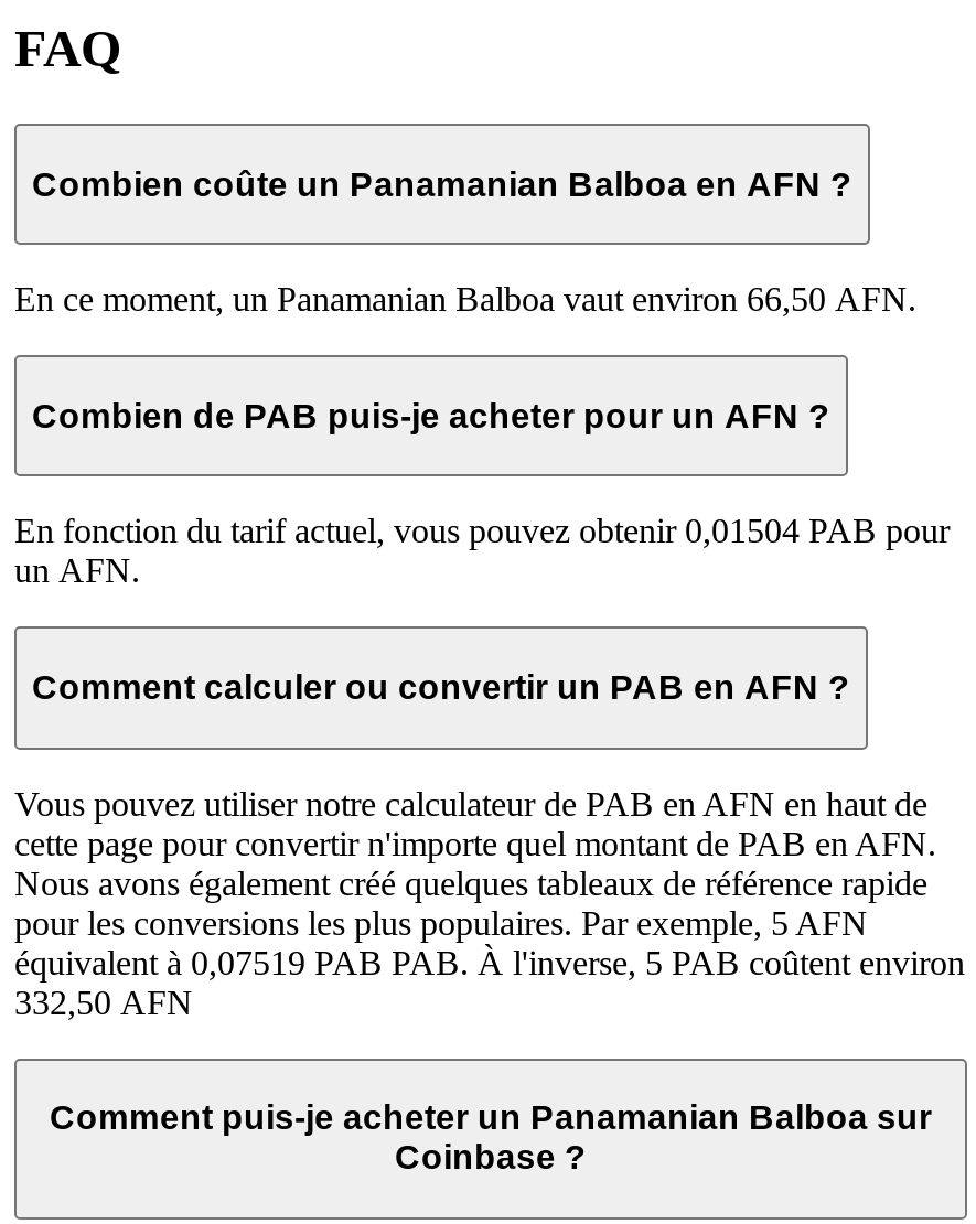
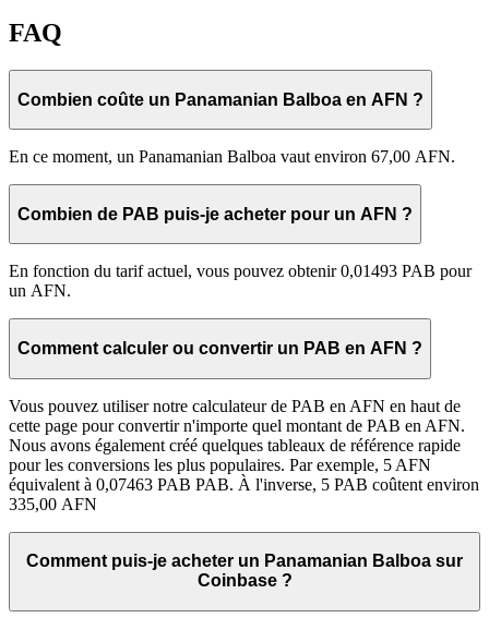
- En ce moment, un Panamanian Balboa vaut environ 66,50 AFN.
+ En ce moment, un Panamanian Balboa vaut environ 67,00 AFN.

- En fonction du tarif actuel, vous pouvez obtenir 0,01504 PAB pour
+ En fonction du tarif actuel, vous pouvez obtenir 0,01493 PAB pour

- équivalent à 0,07519 PAB PAB. À l'inverse, 5 PAB coûtent environ
+ équivalent à 0,07463 PAB PAB. À l'inverse, 5 PAB coûtent environ

- 332,50 AFN
+ 335,00 AFN
